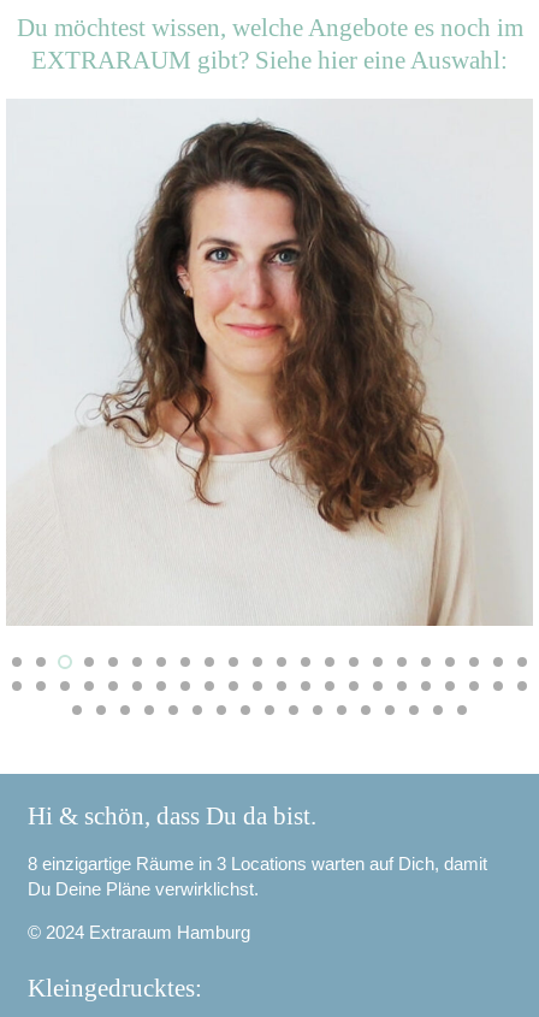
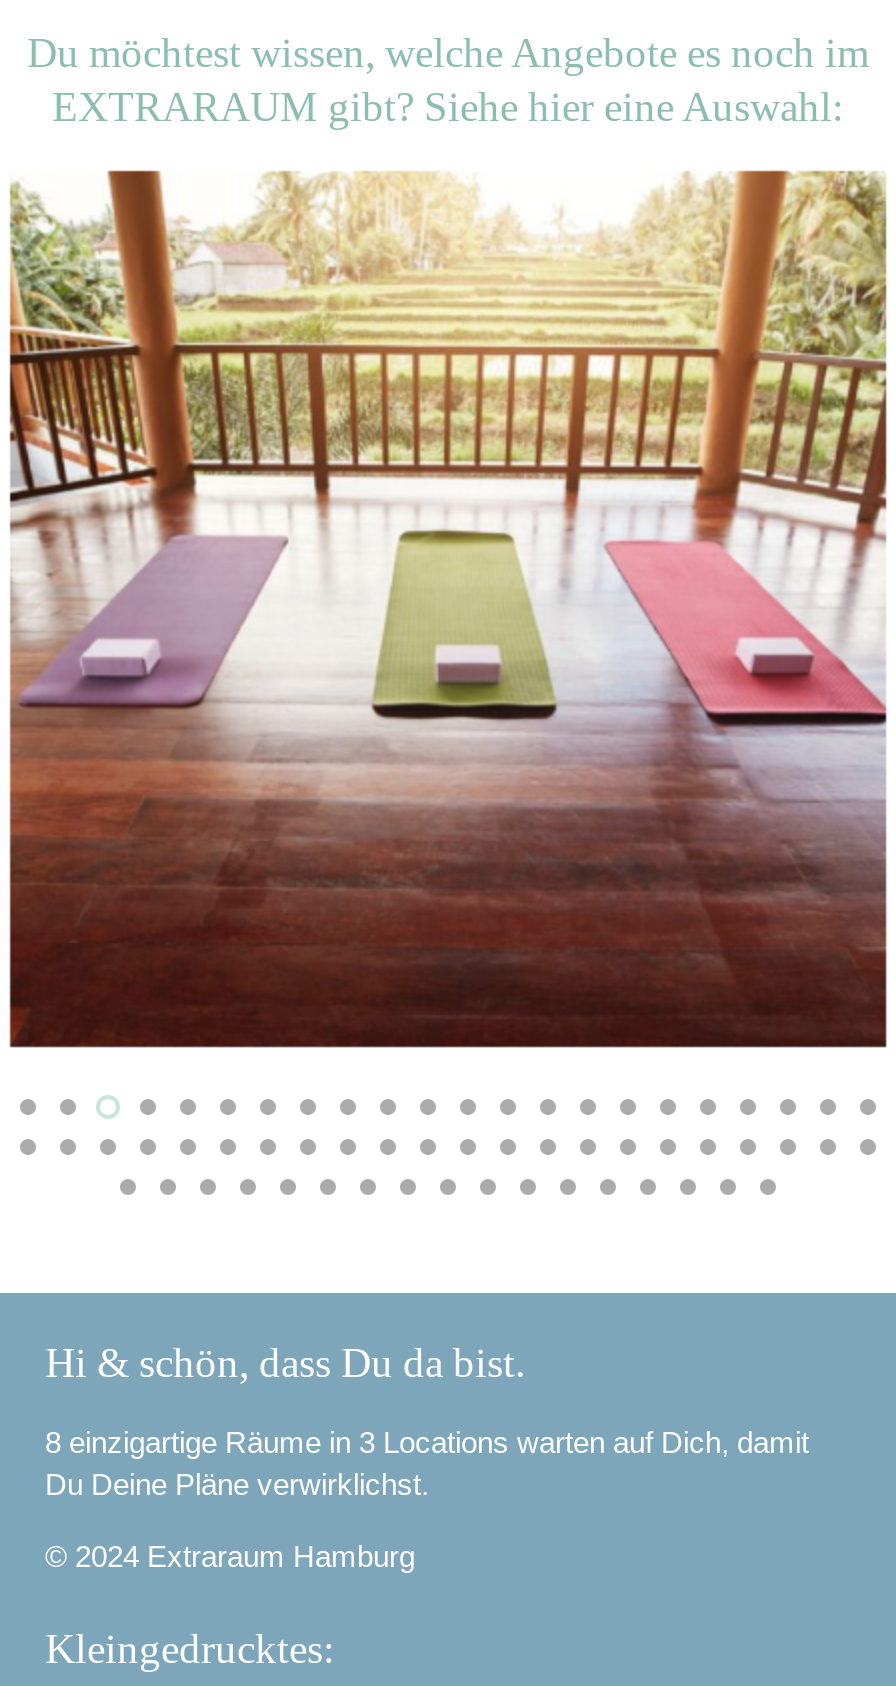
- [image]
+ [image]
